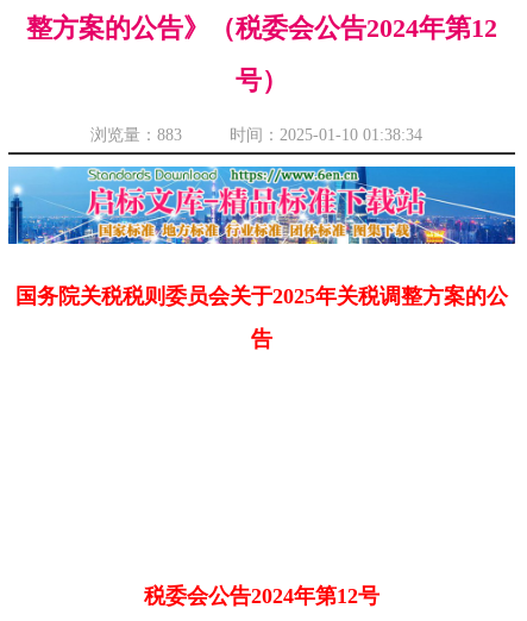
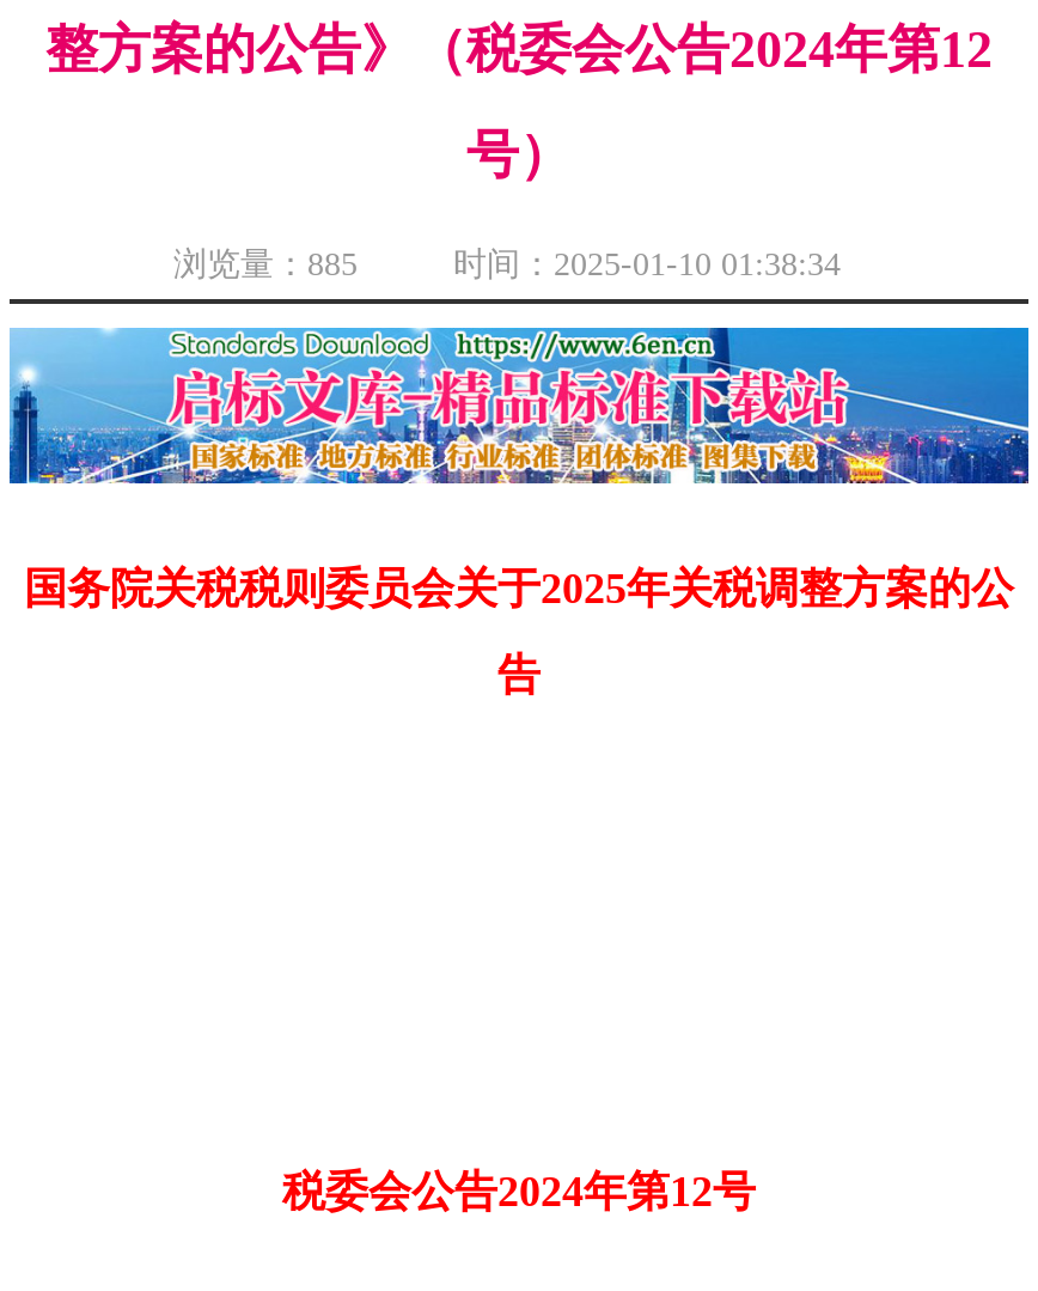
- 浏览量：883 时间：2025-01-10 01:38:34
+ 浏览量：885 时间：2025-01-10 01:38:34
